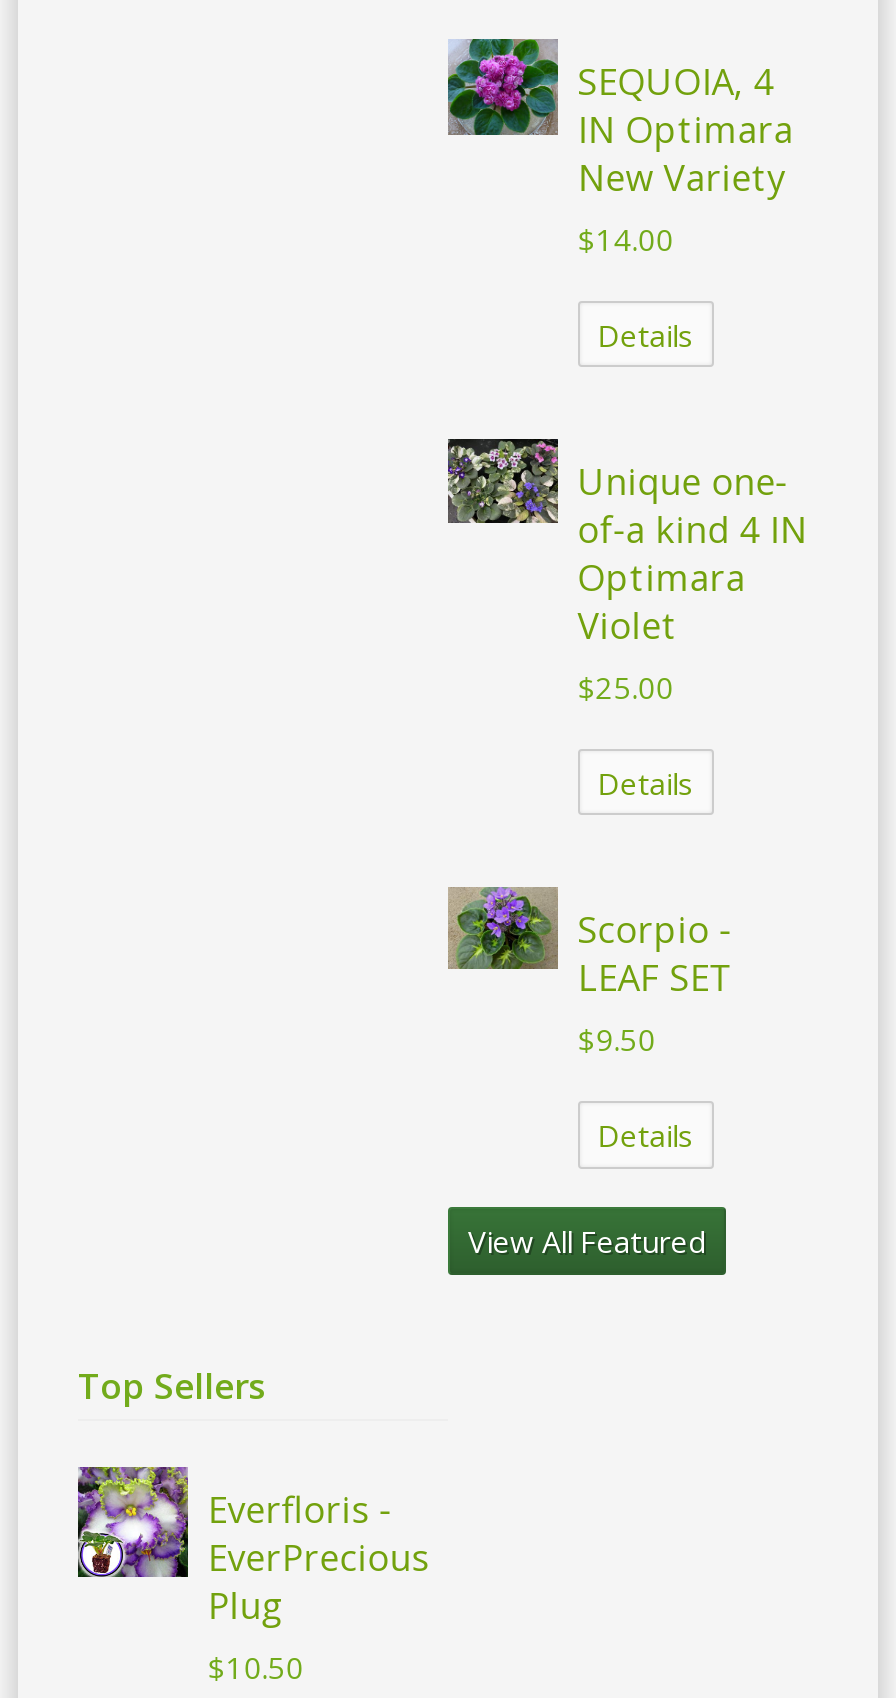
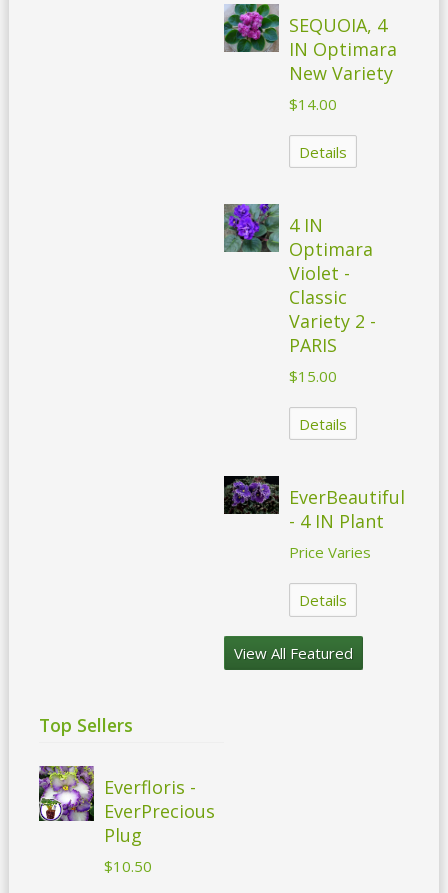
- [image]
- Unique one-
- of-a kind 4 IN
+ [image]
+ 4 IN

moved up: Optimara

- Violet
- $25.00
+ Violet -
+ Classic
+ Variety 2 -
+ PARIS
+ $15.00

- [image]
- Scorpio -
- LEAF SET
- $9.50
+ [image]
+ EverBeautiful
+ - 4 IN Plant
+ Price Varies
